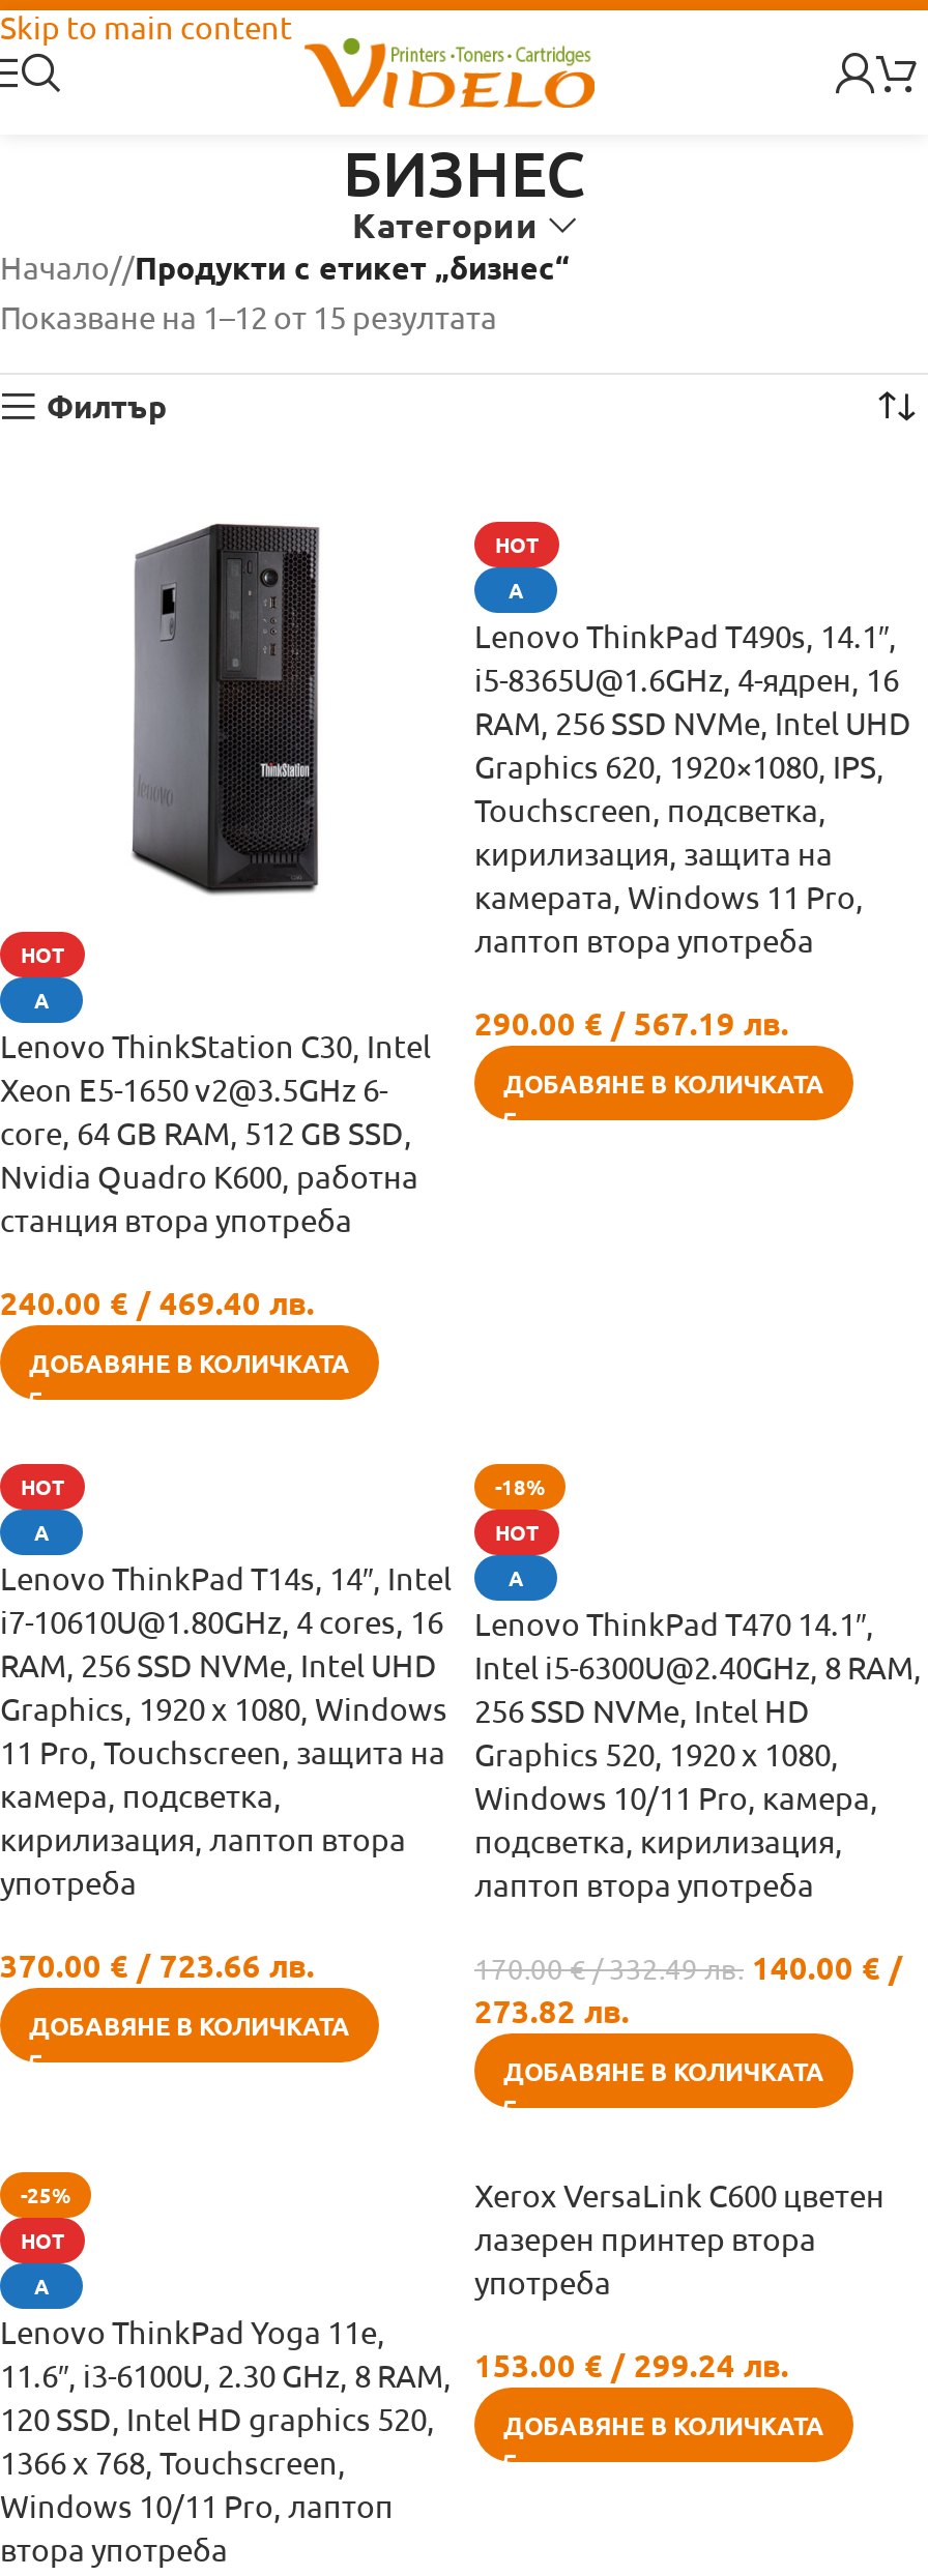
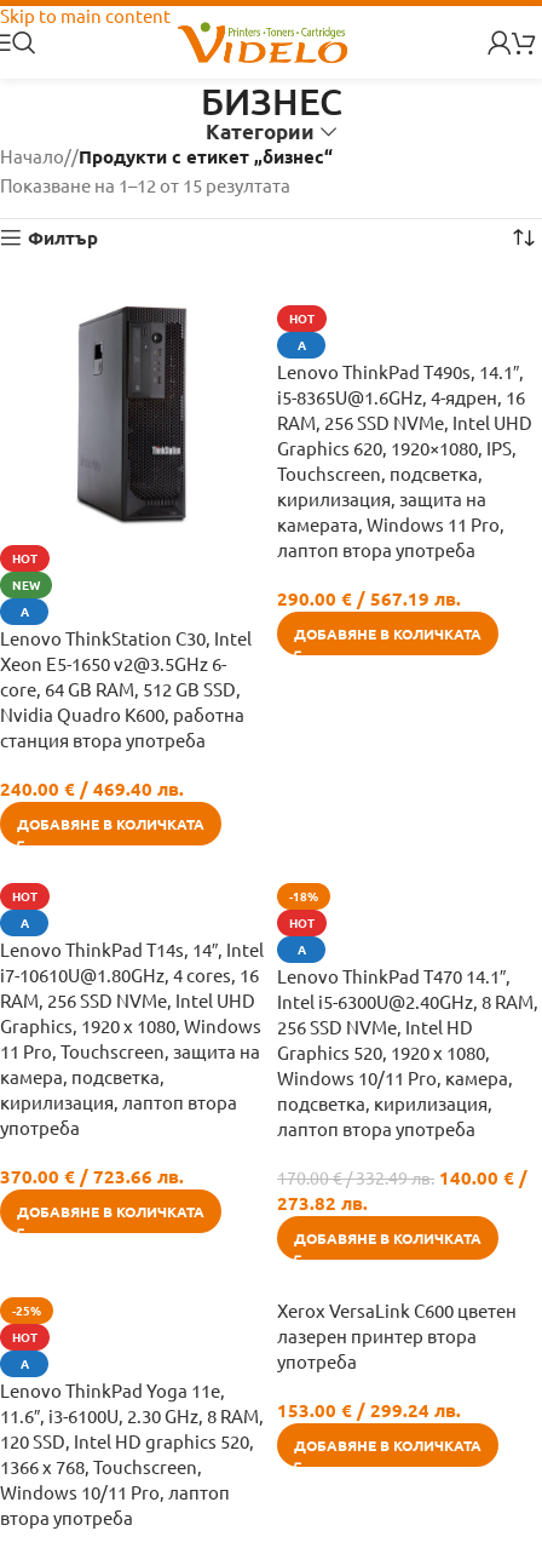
+ NEW
